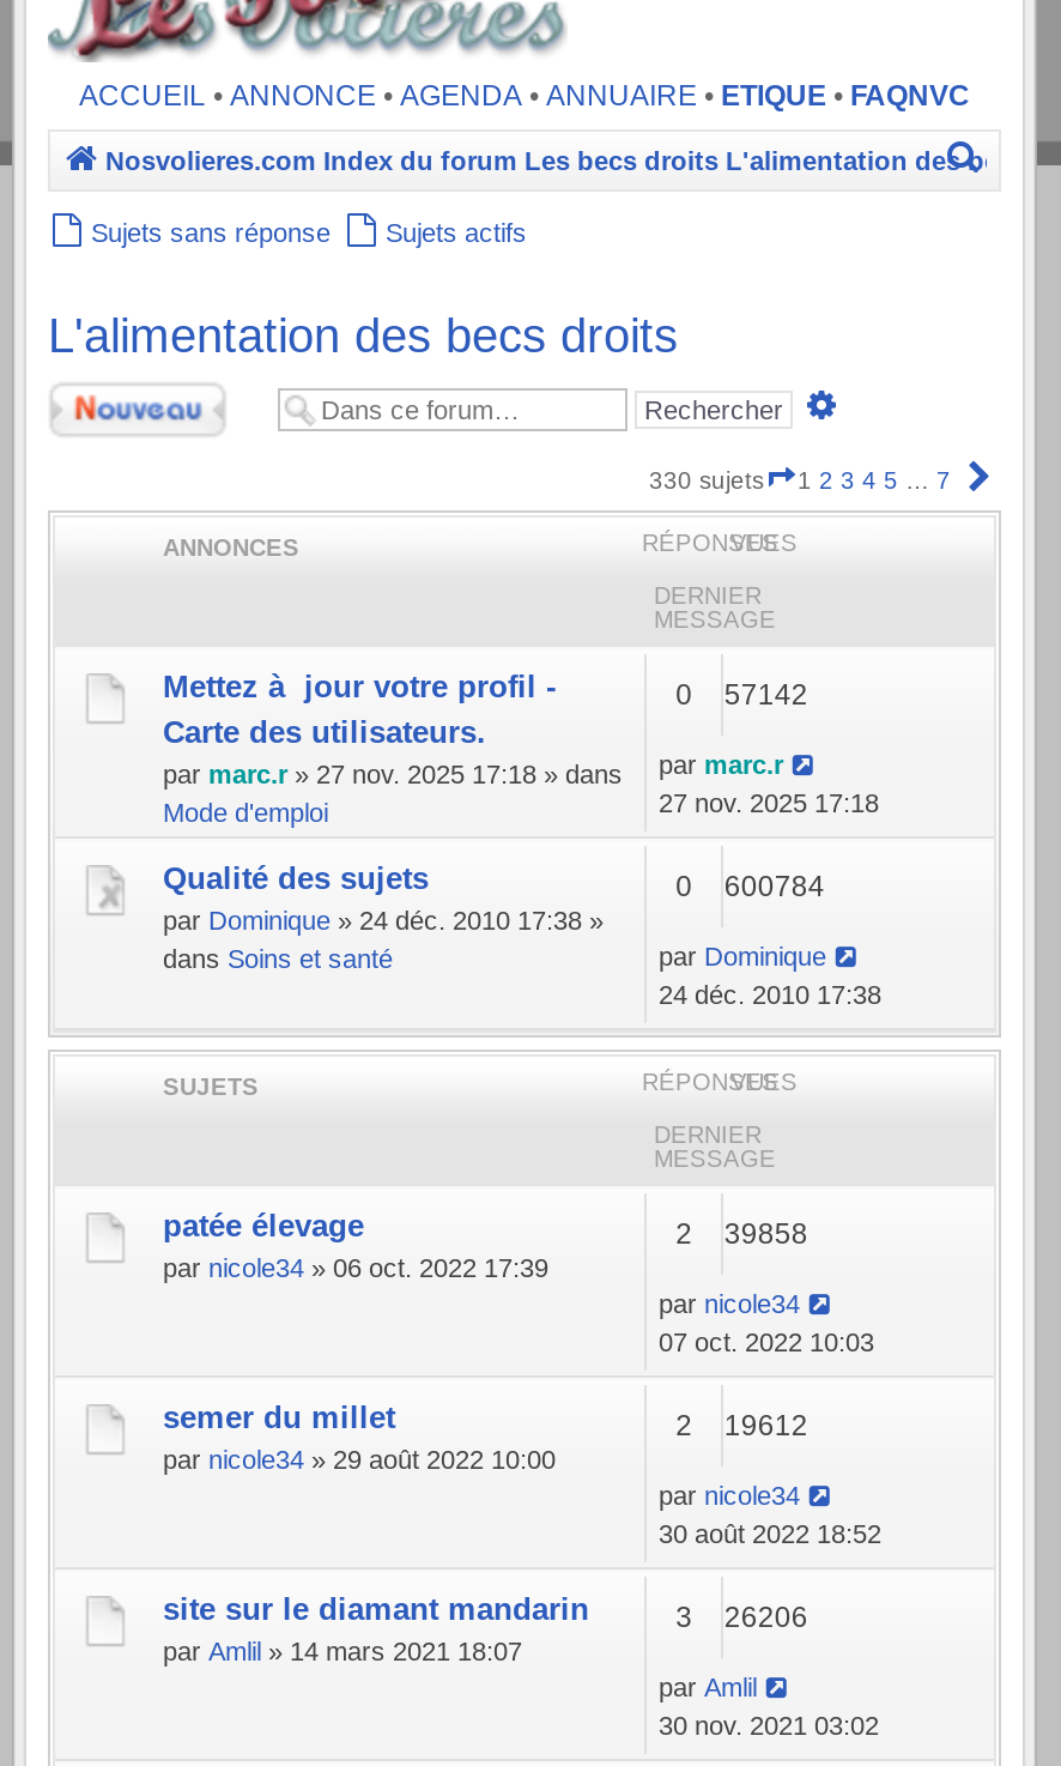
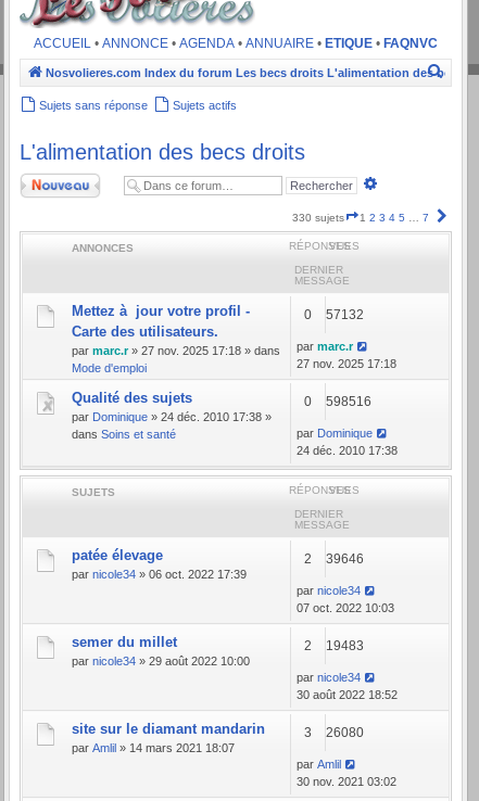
- 0 57142
+ 0 57132

- 0 600784
+ 0 598516

- 2 39858
+ 2 39646

- 2 19612
+ 2 19483

- 3 26206
+ 3 26080
